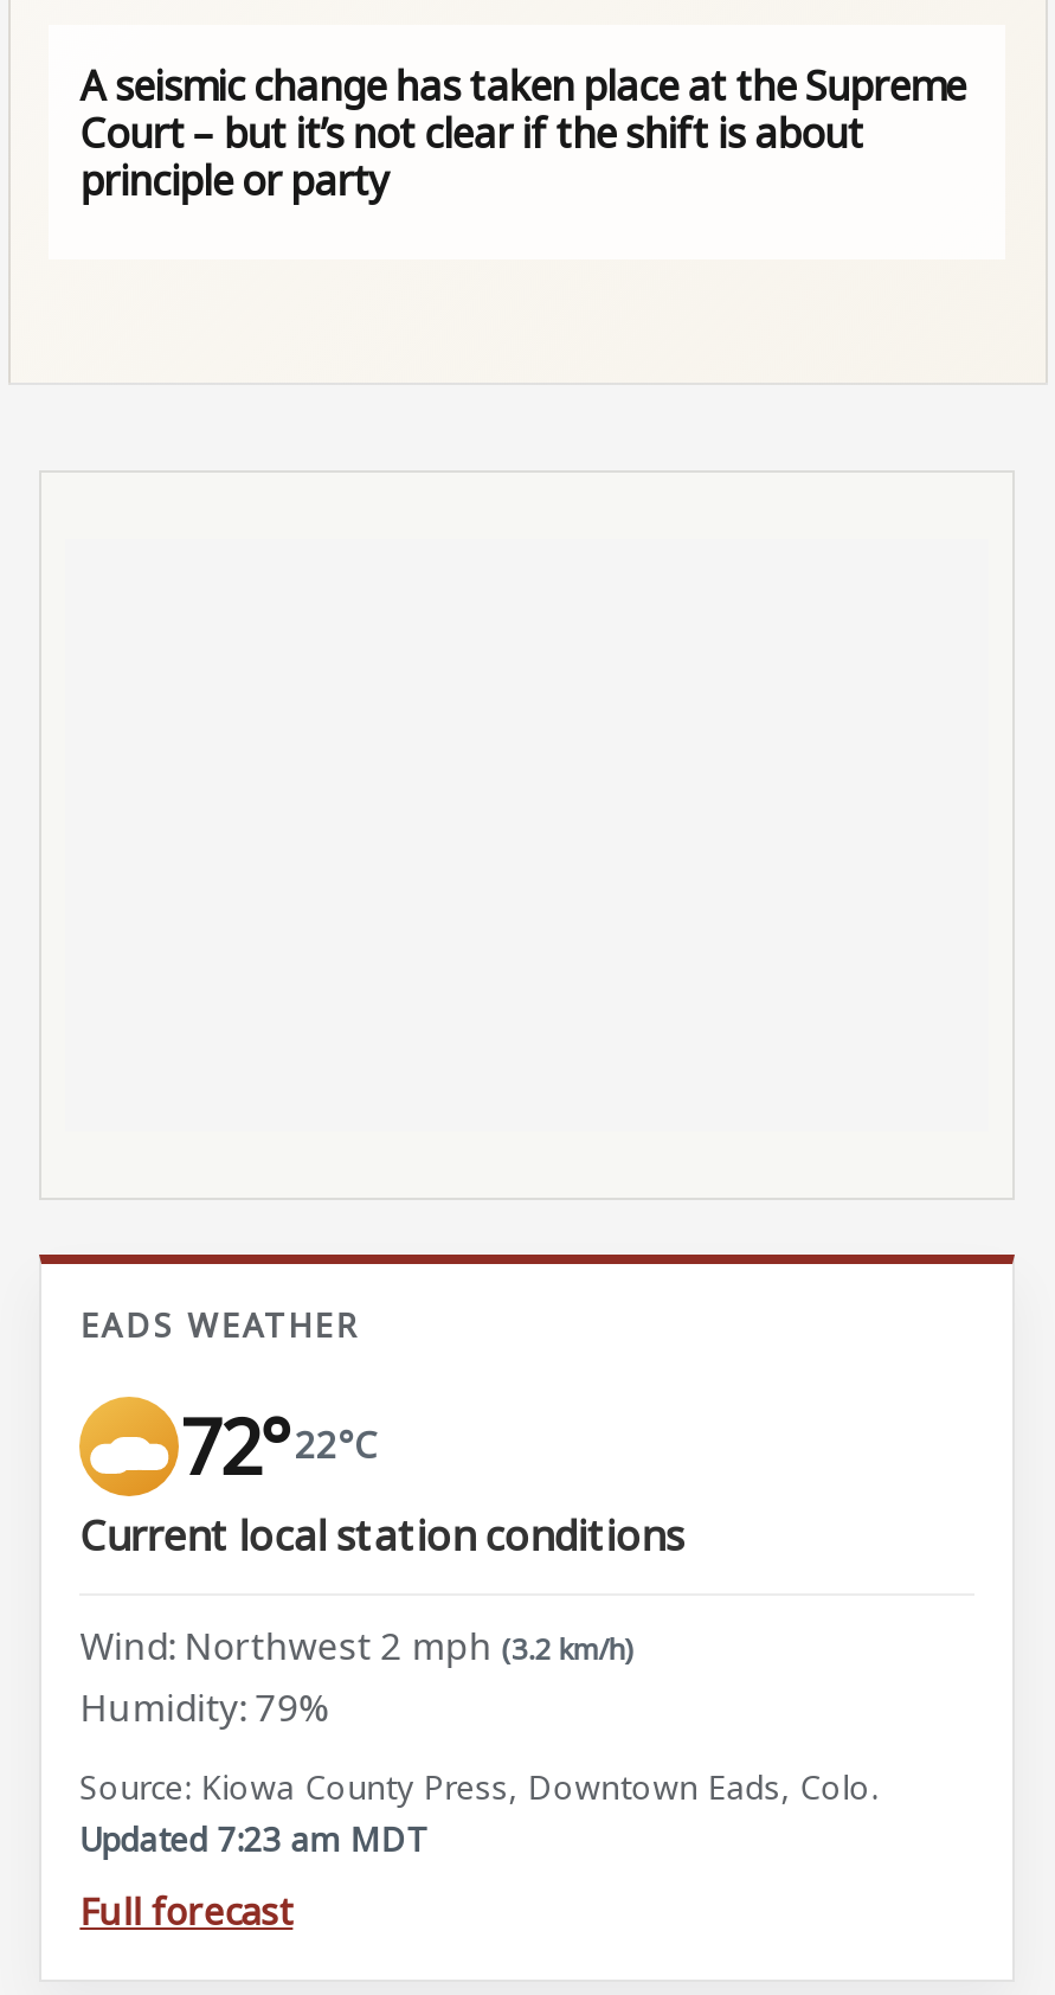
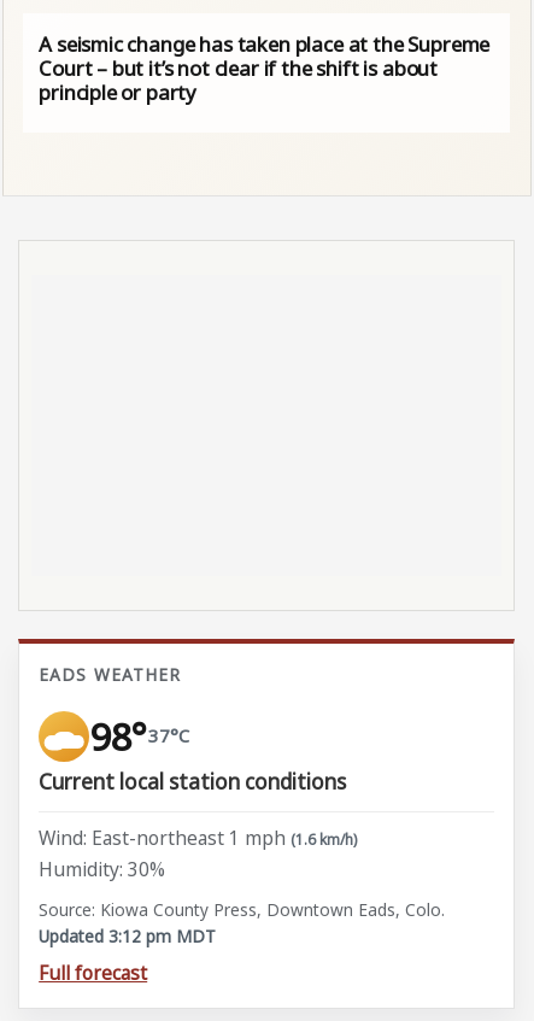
- 72° 22°C
+ 98° 37°C

- Wind: Northwest 2 mph (3.2 km/h)
+ Wind: East-northeast 1 mph (1.6 km/h)

- Humidity: 79%
+ Humidity: 30%

- Updated 7:23 am MDT
+ Updated 3:12 pm MDT
